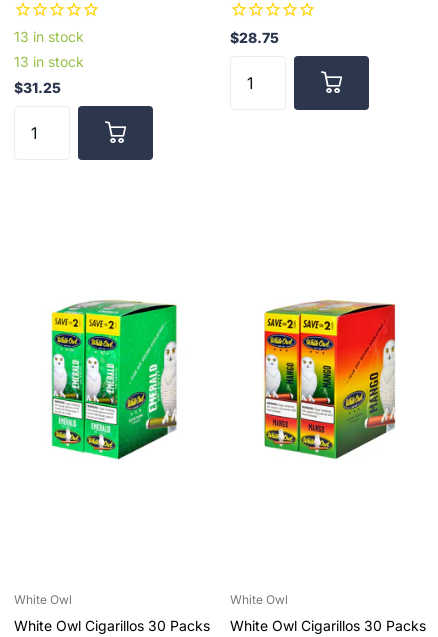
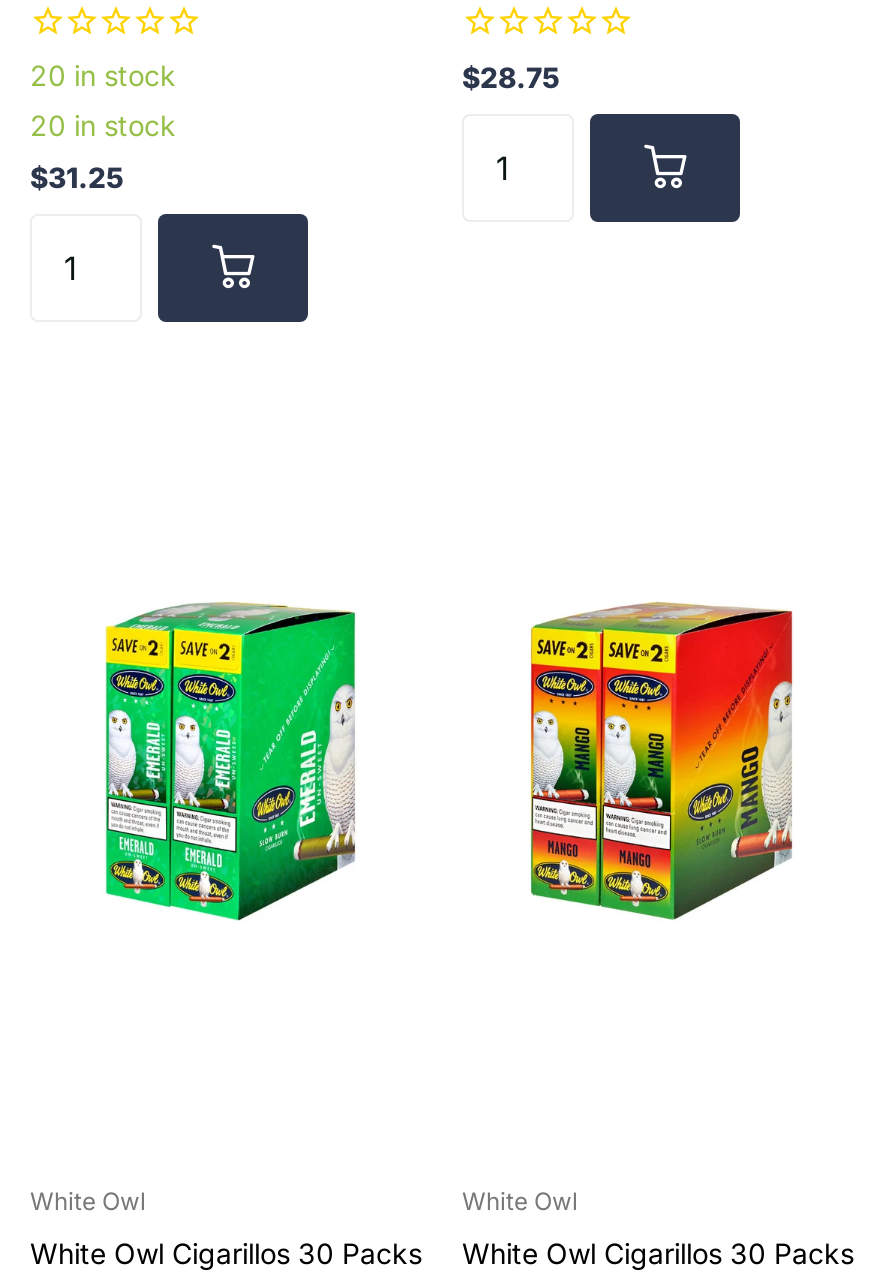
- 13 in stock
+ 20 in stock

- 13 in stock
+ 20 in stock
